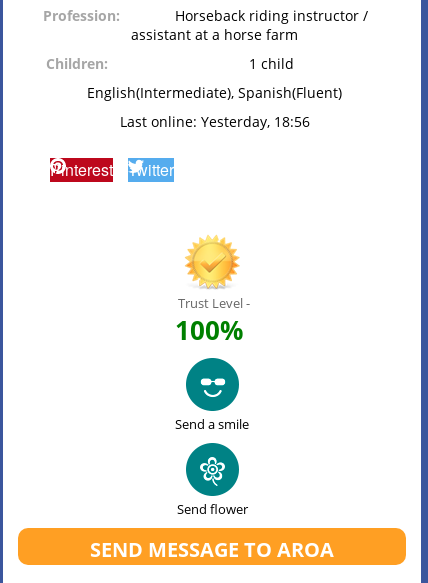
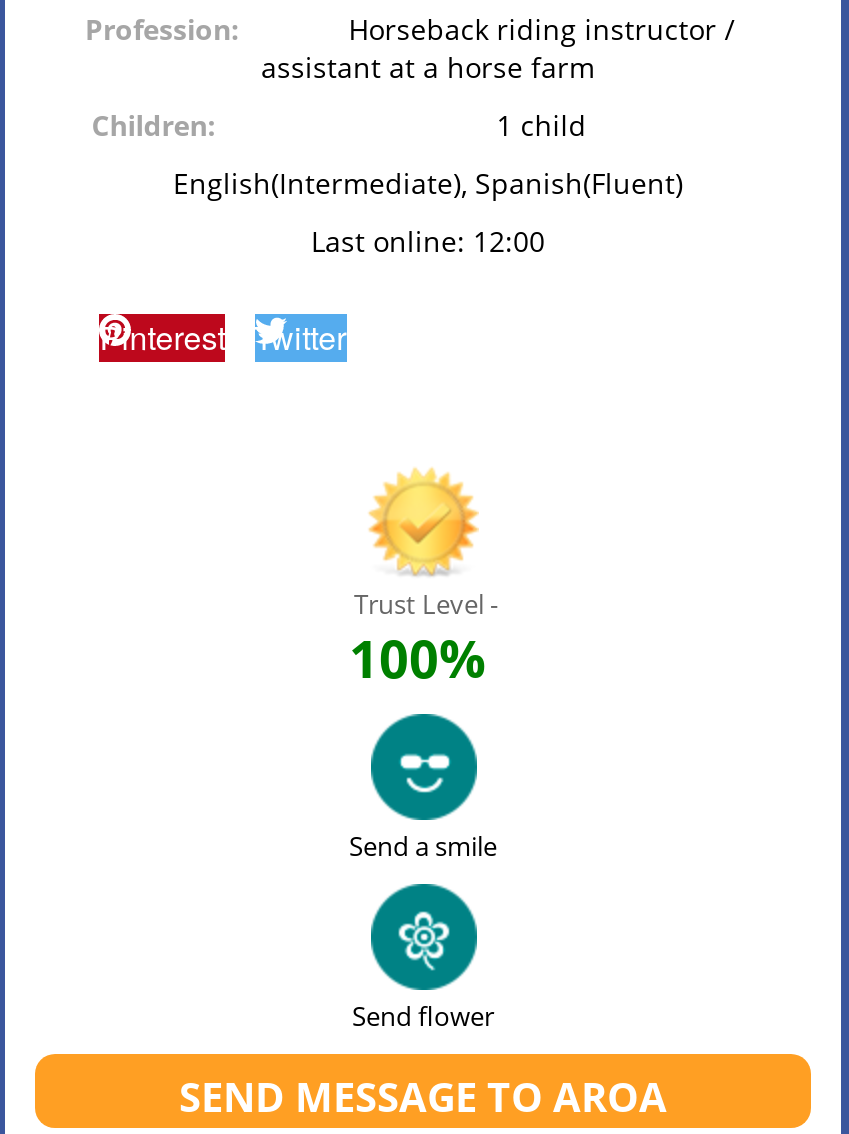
- Last online: Yesterday, 18:56
+ Last online: 12:00
